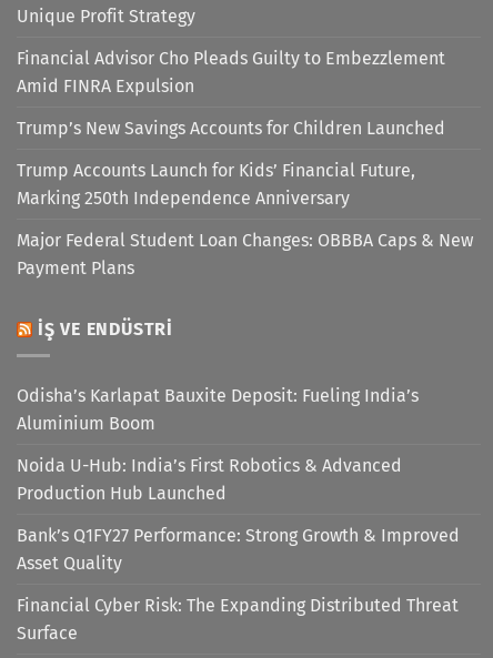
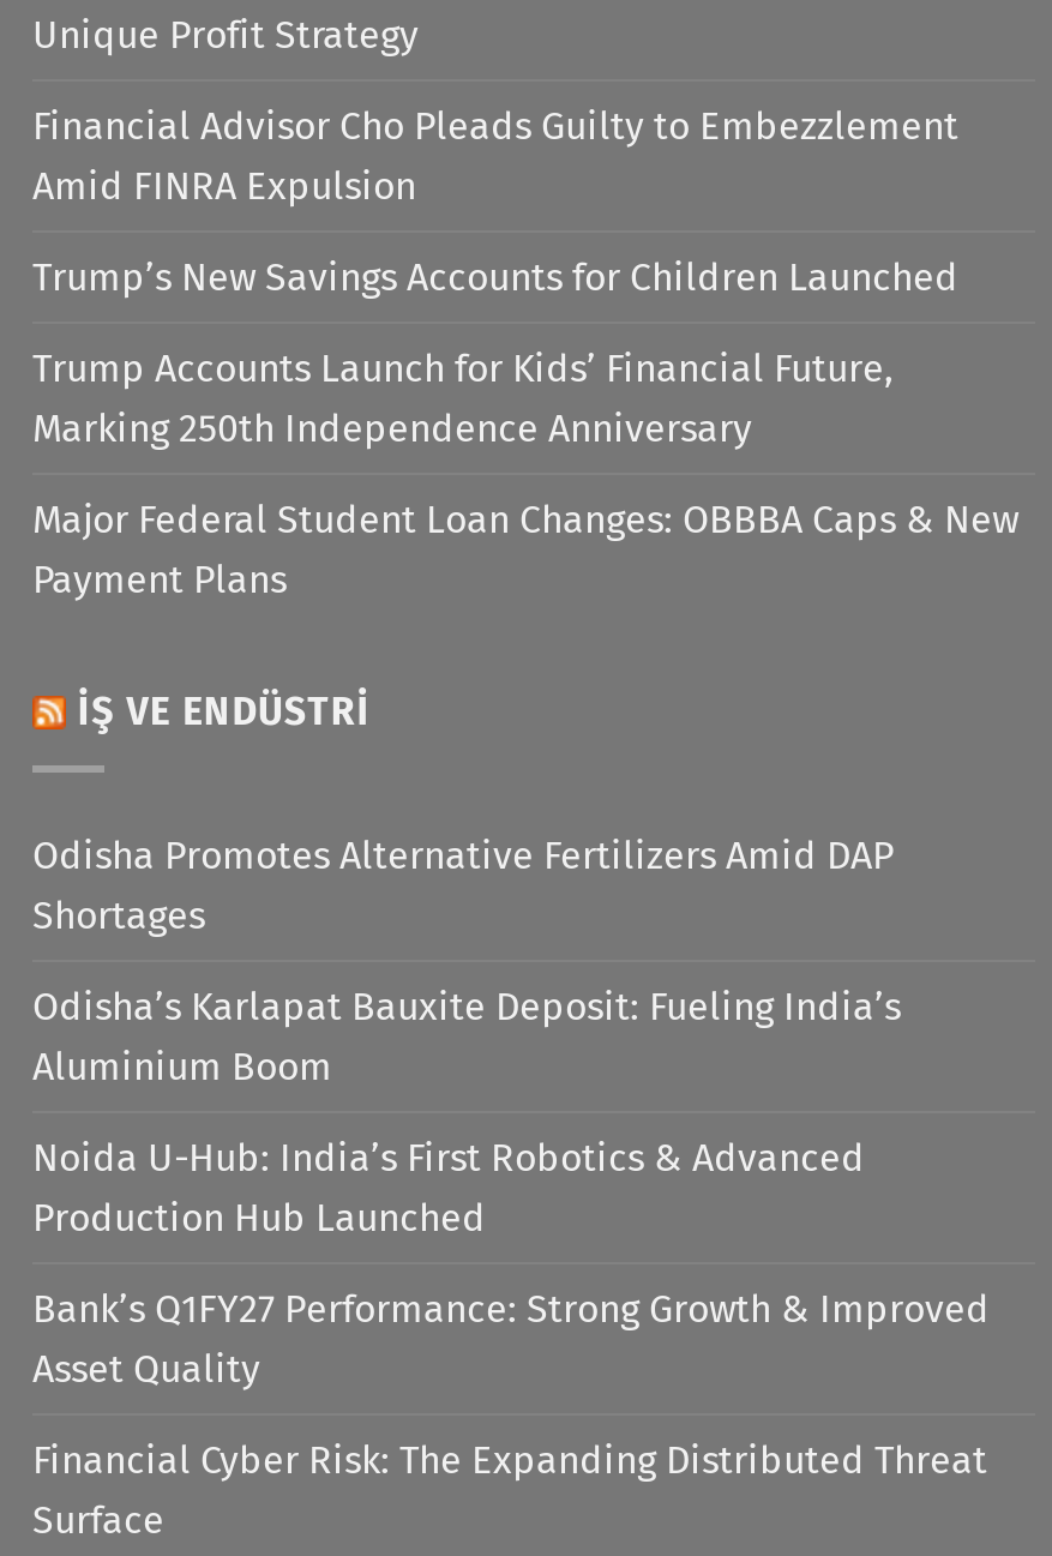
+ Odisha Promotes Alternative Fertilizers Amid DAP
+ Shortages
